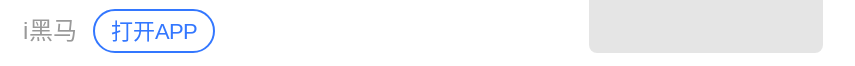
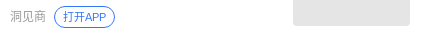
- i黑马
+ 洞见商
